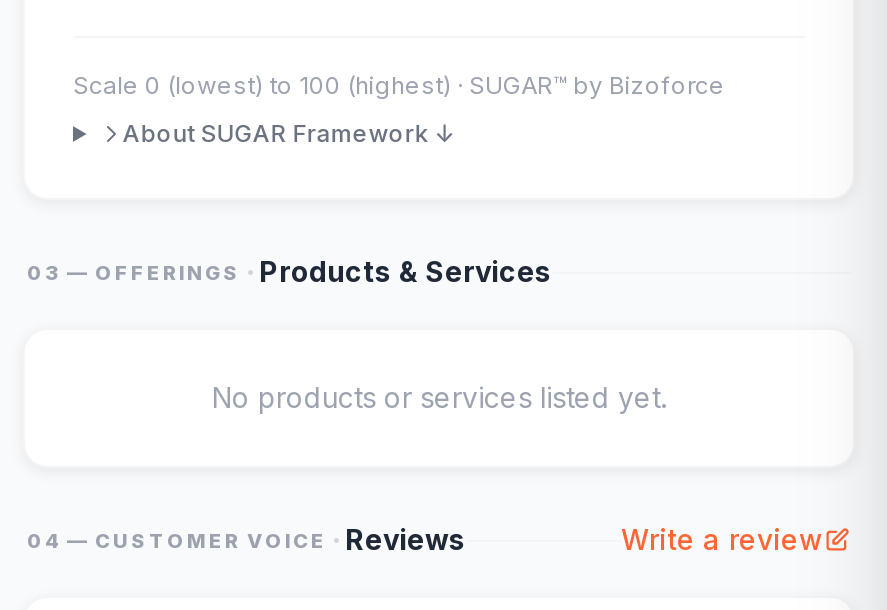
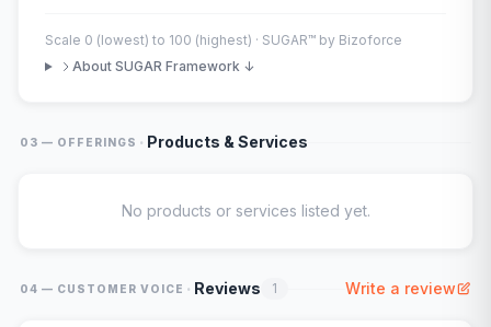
+ 1
